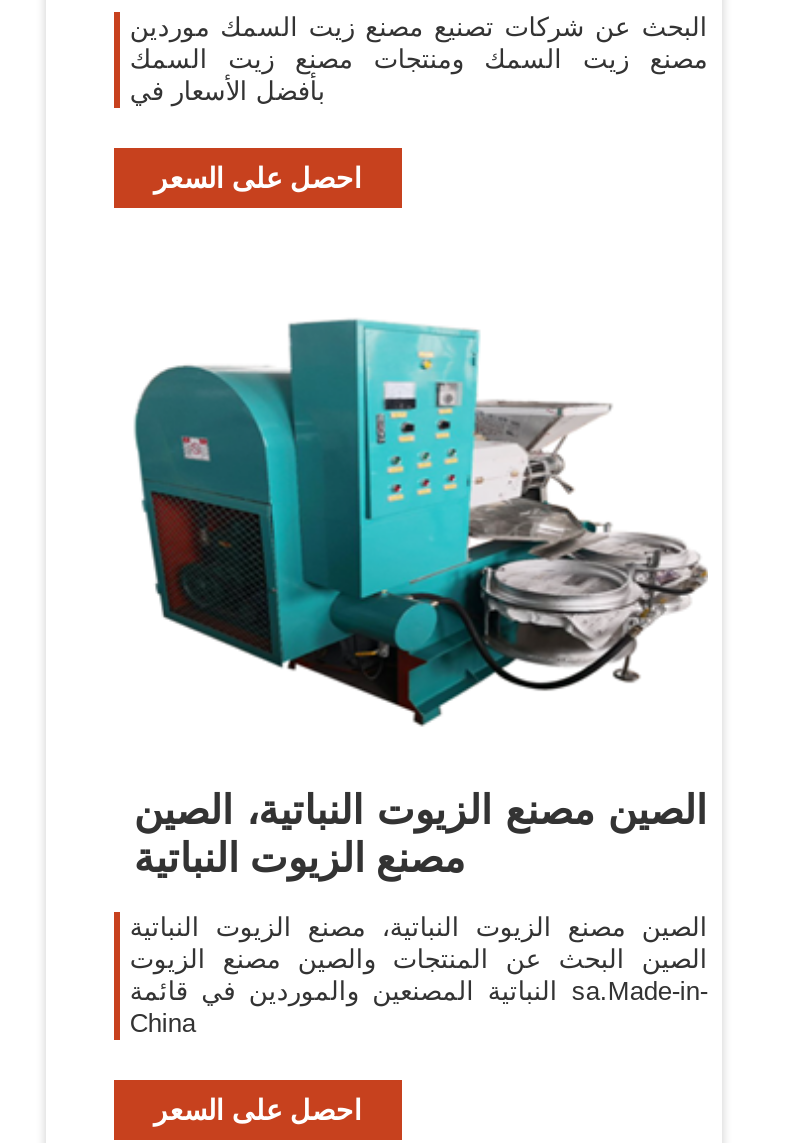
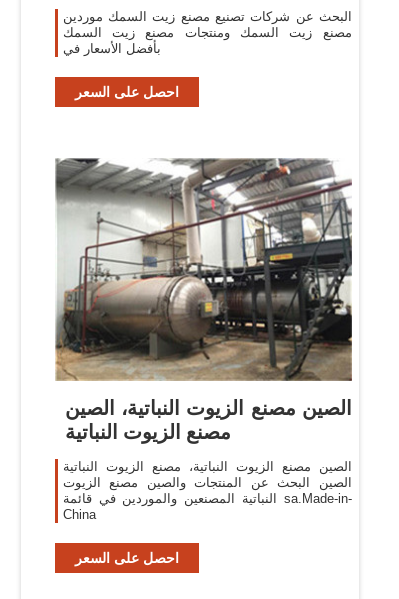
- [image]
+ [image]
